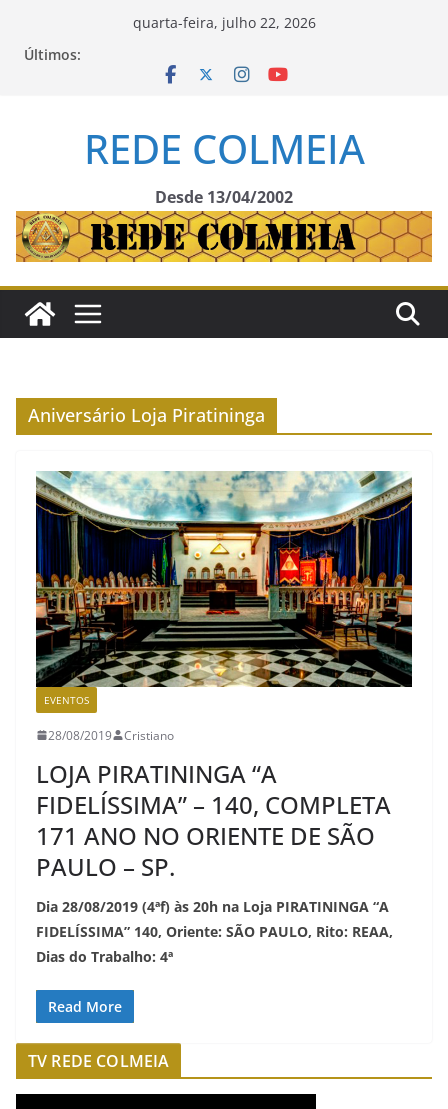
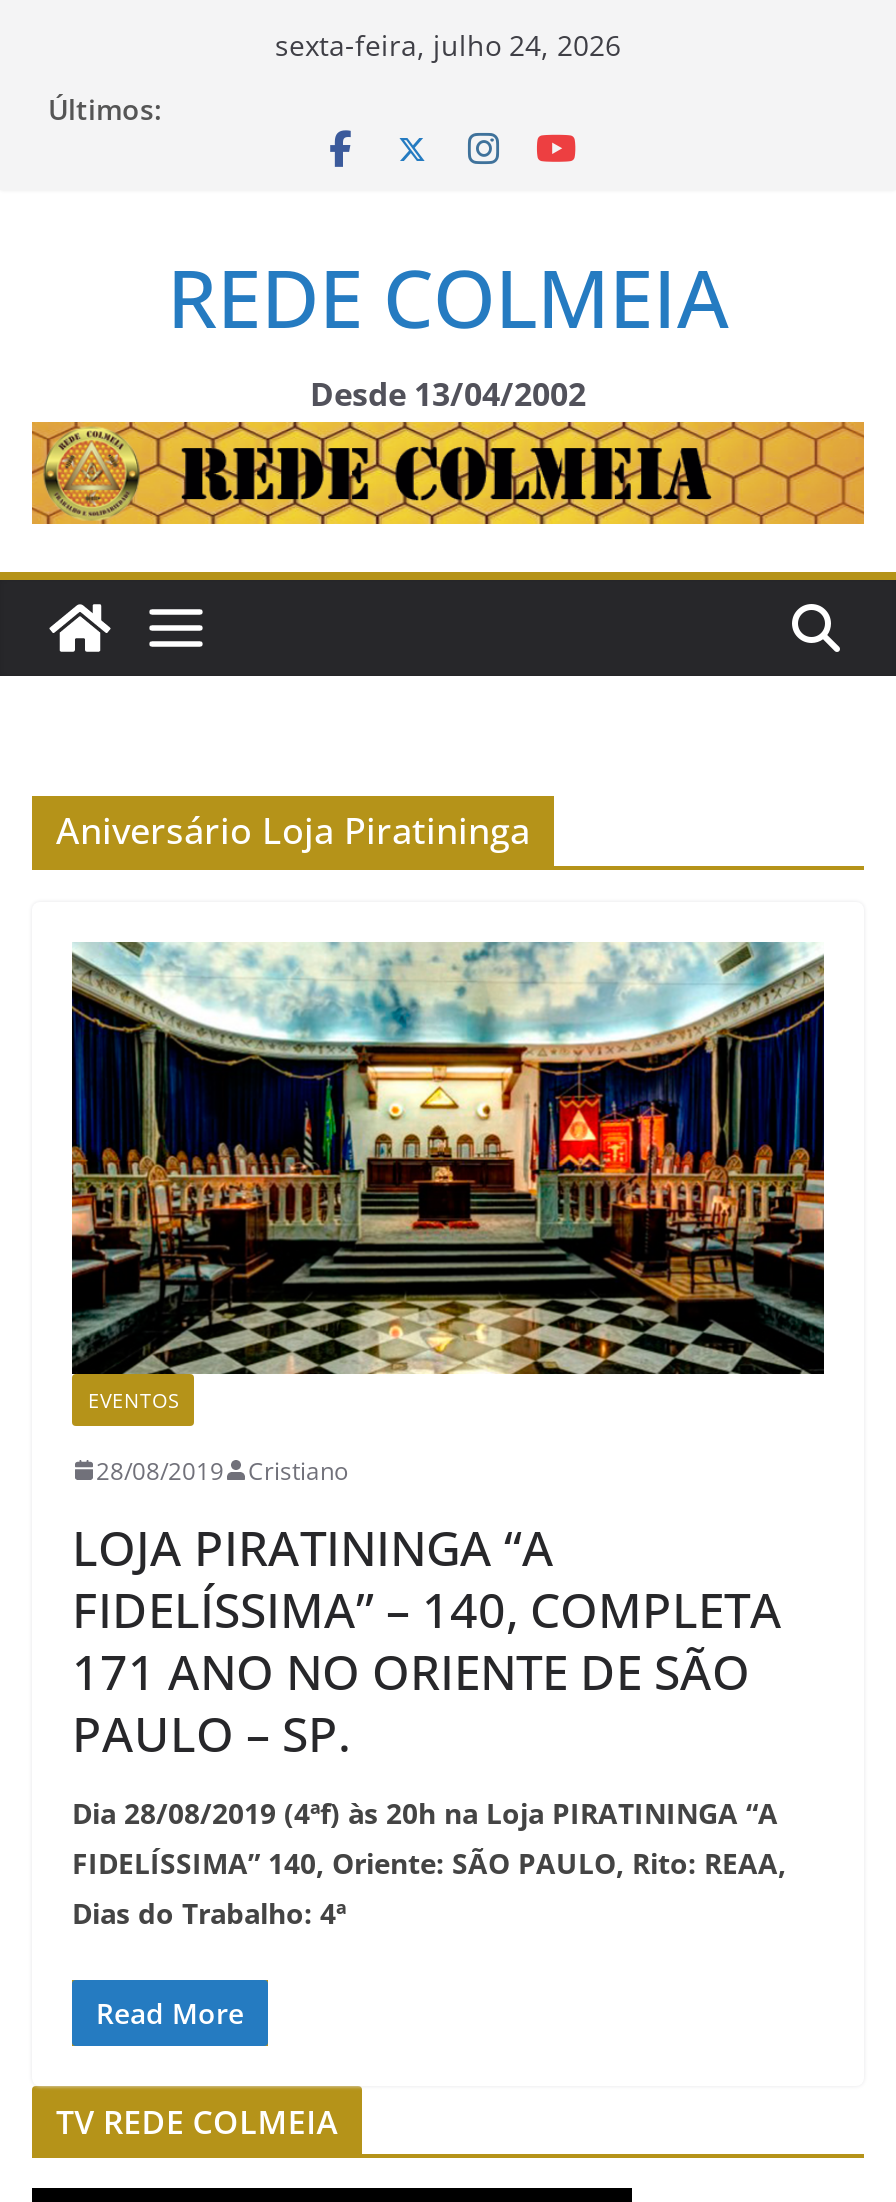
- quarta-feira, julho 22, 2026
+ sexta-feira, julho 24, 2026
